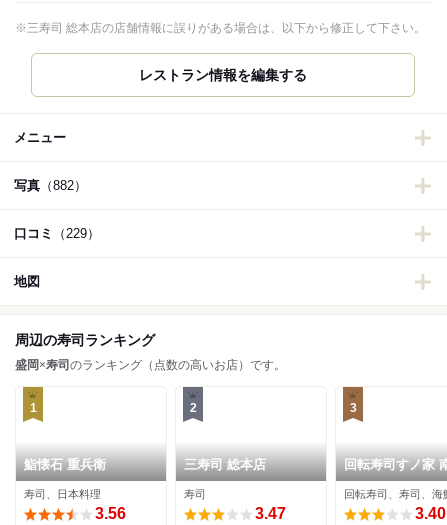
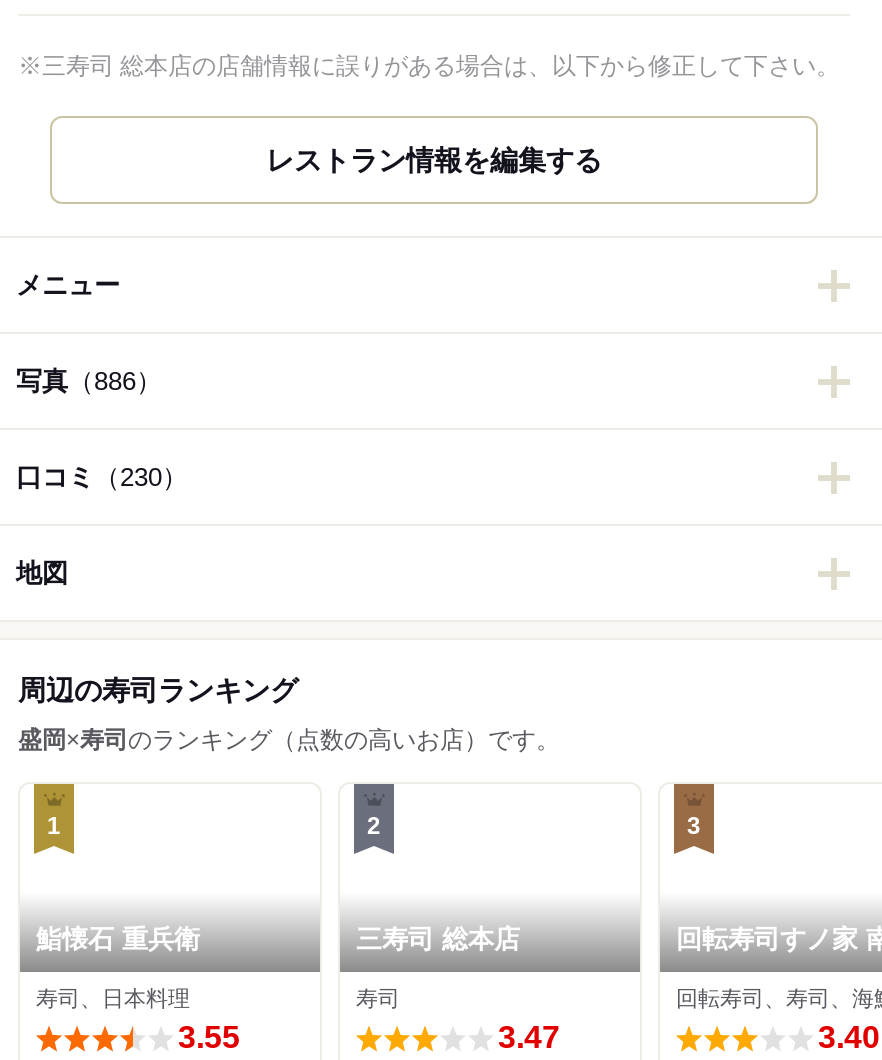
- 写真（882）
+ 写真（886）

- 口コミ（229）
+ 口コミ（230）

- 3.56
+ 3.55
